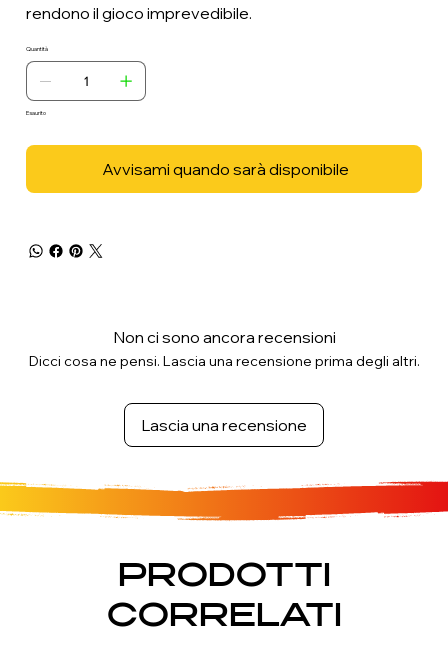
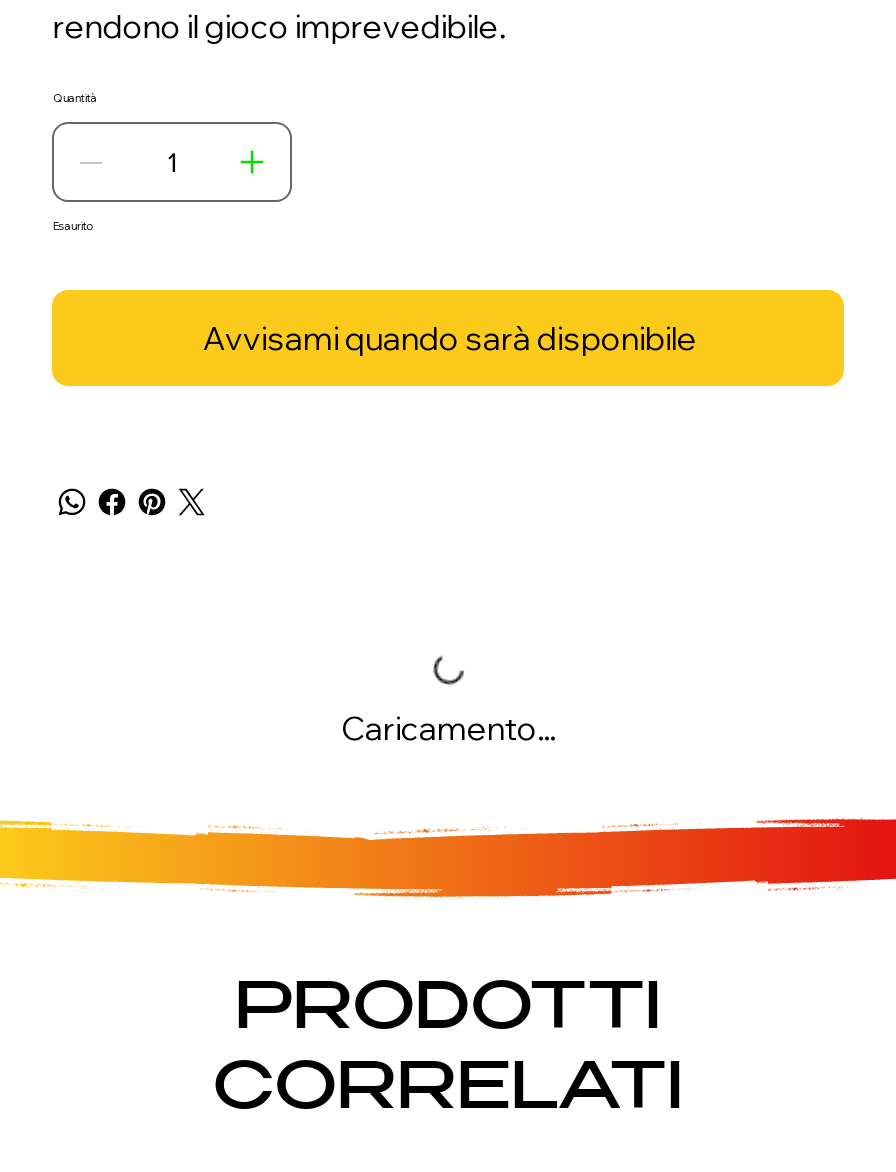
- Non ci sono ancora recensioni
- Dicci cosa ne pensi. Lascia una recensione prima degli altri.
- Lascia una recensione
+ Caricamento...
